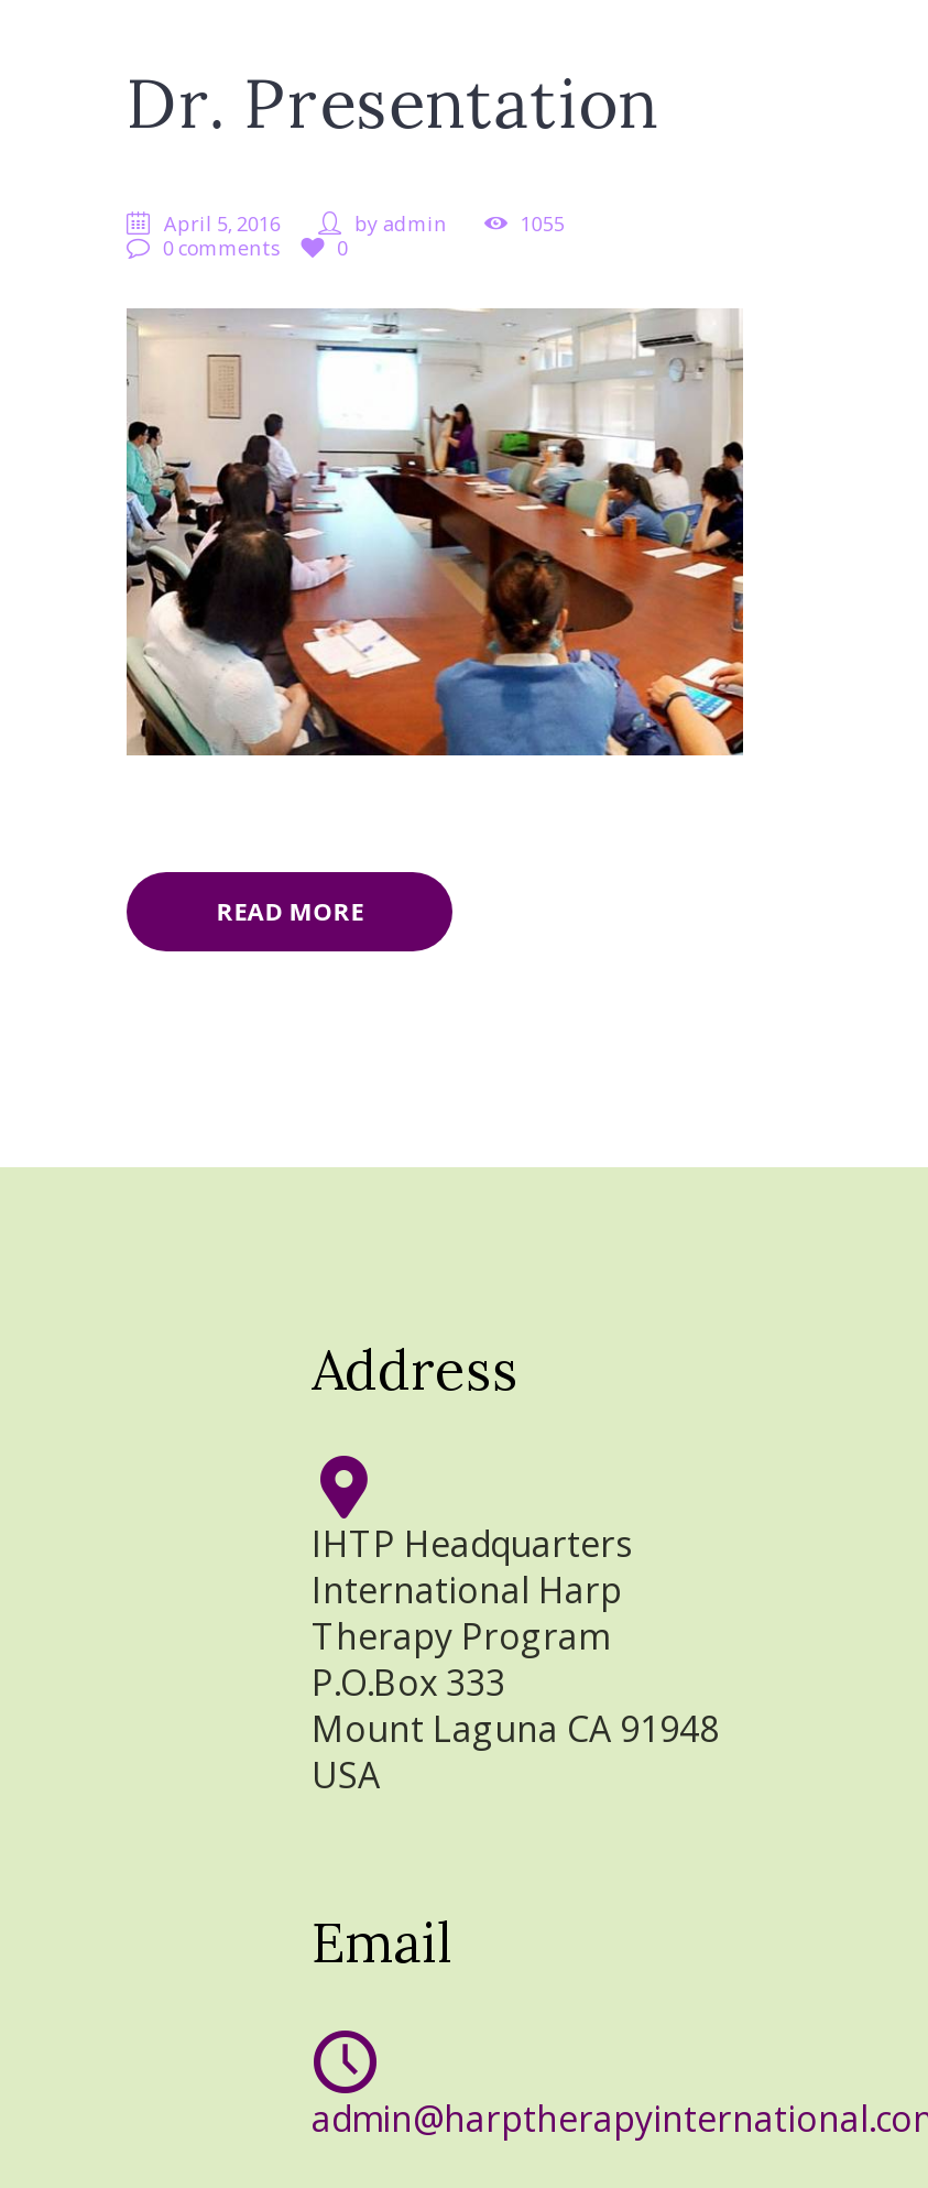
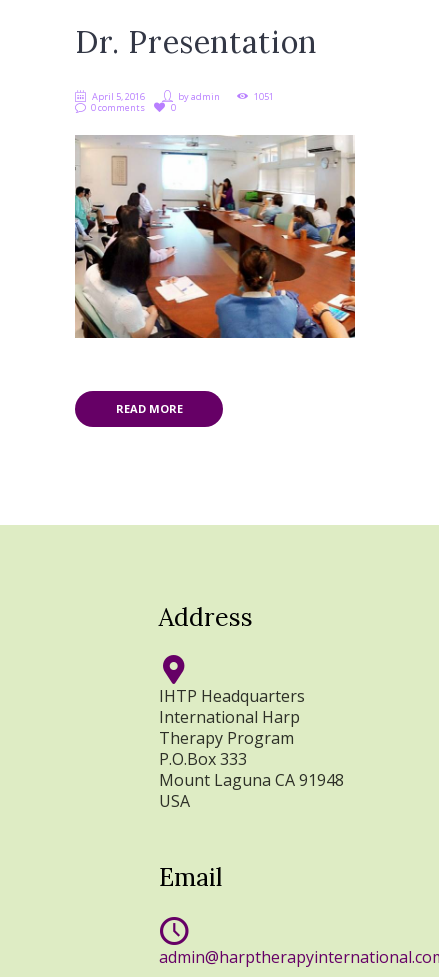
- 1055
+ 1051
